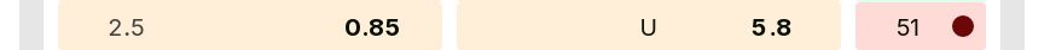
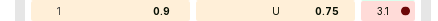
- 2.5
+ 1

- 0.85
+ 0.9

- 5.8
+ 0.75

- 51
+ 3.1
